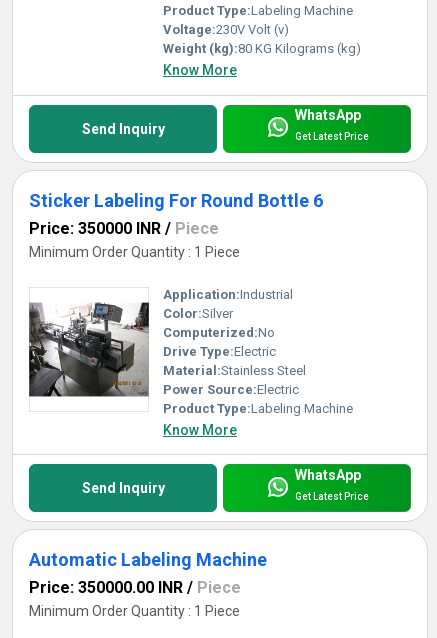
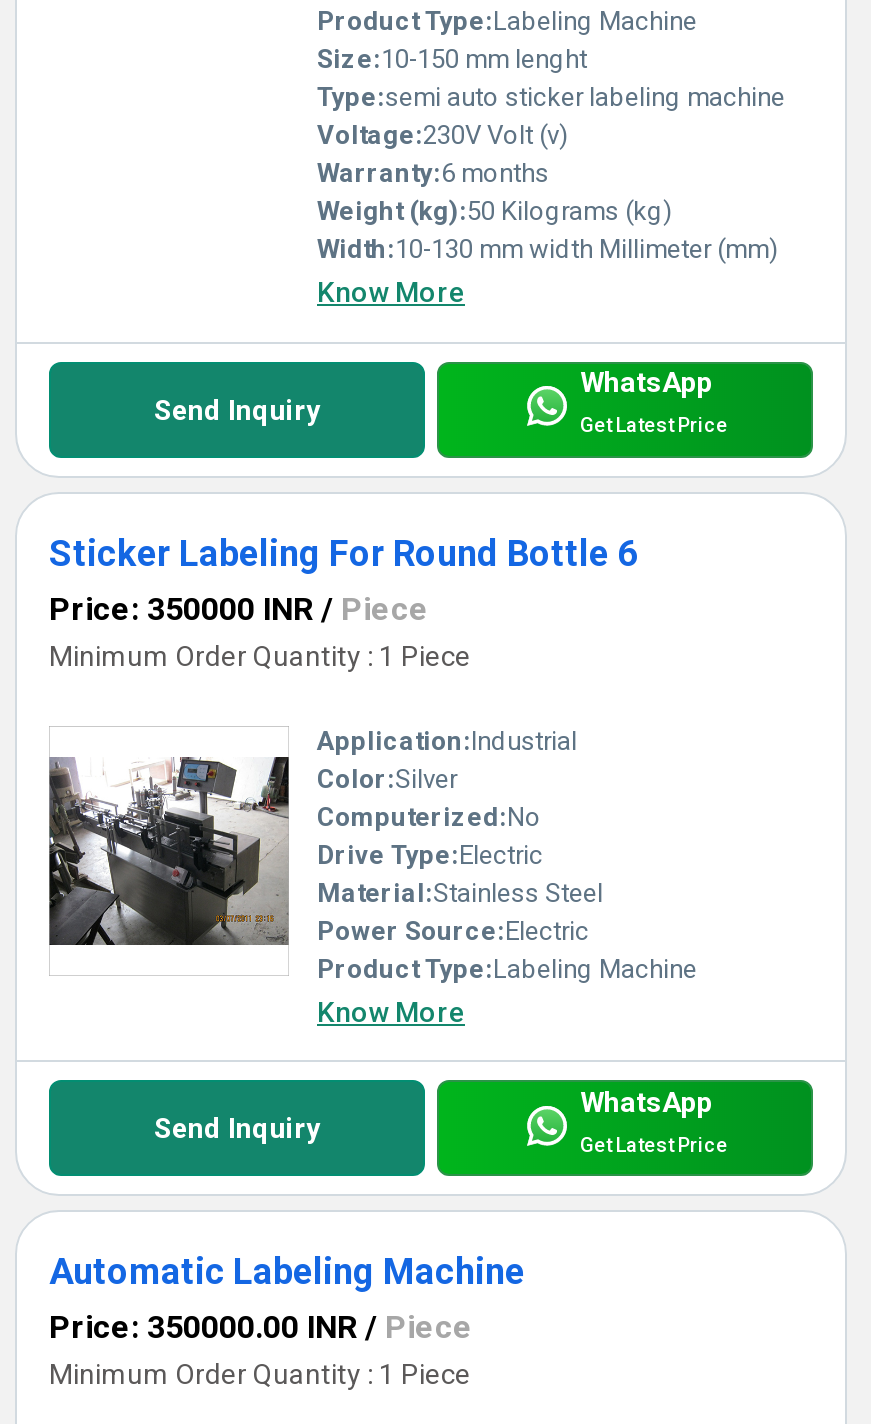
+ Size:10-150 mm lenght
+ Type:semi auto sticker labeling machine

- Weight (kg):80 KG Kilograms (kg)
+ Warranty:6 months
+ Weight (kg):50 Kilograms (kg)
+ Width:10-130 mm width Millimeter (mm)
